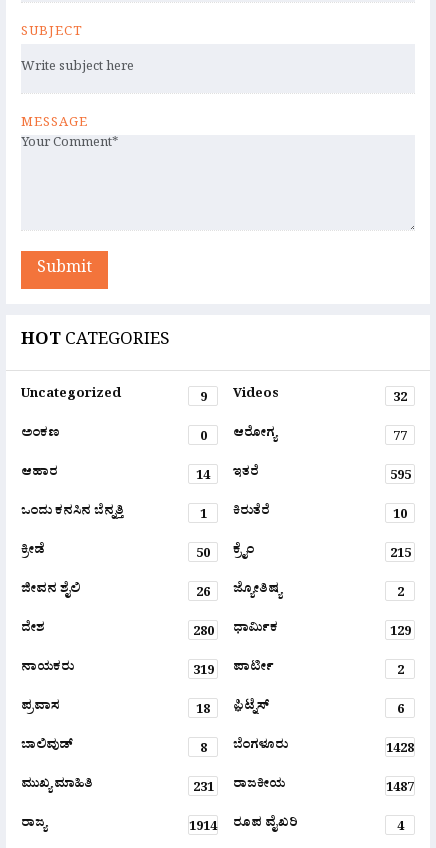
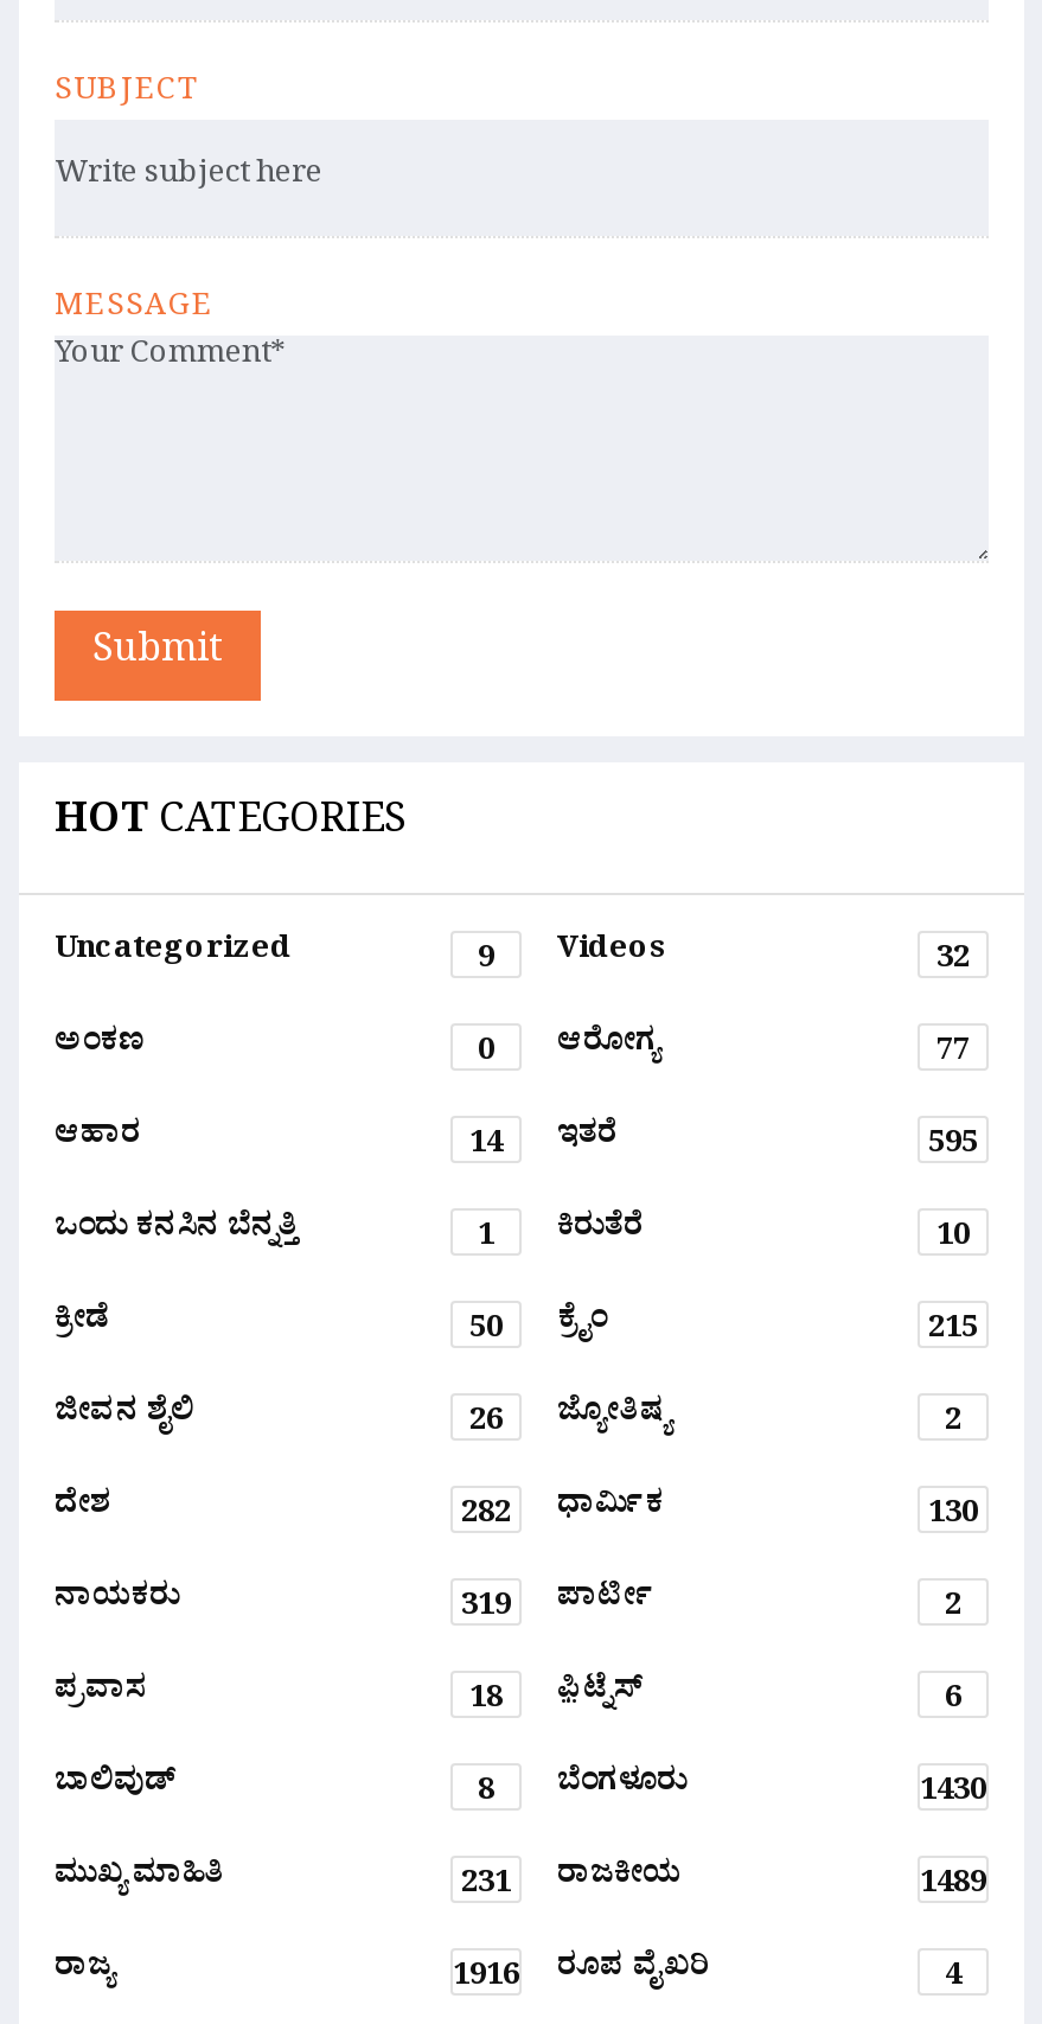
- 280
+ 282

- 129
+ 130

- 1428
+ 1430

- 1487
+ 1489

- 1914
+ 1916
